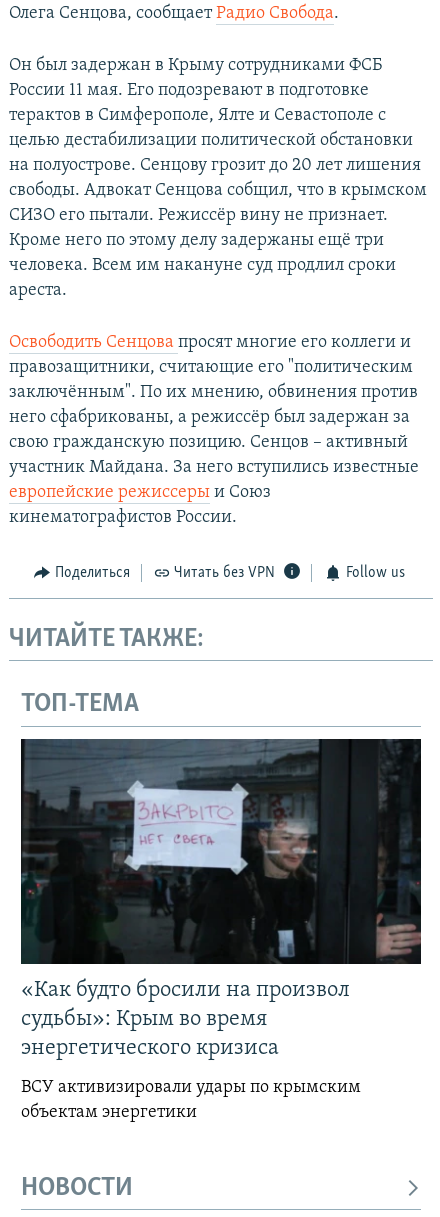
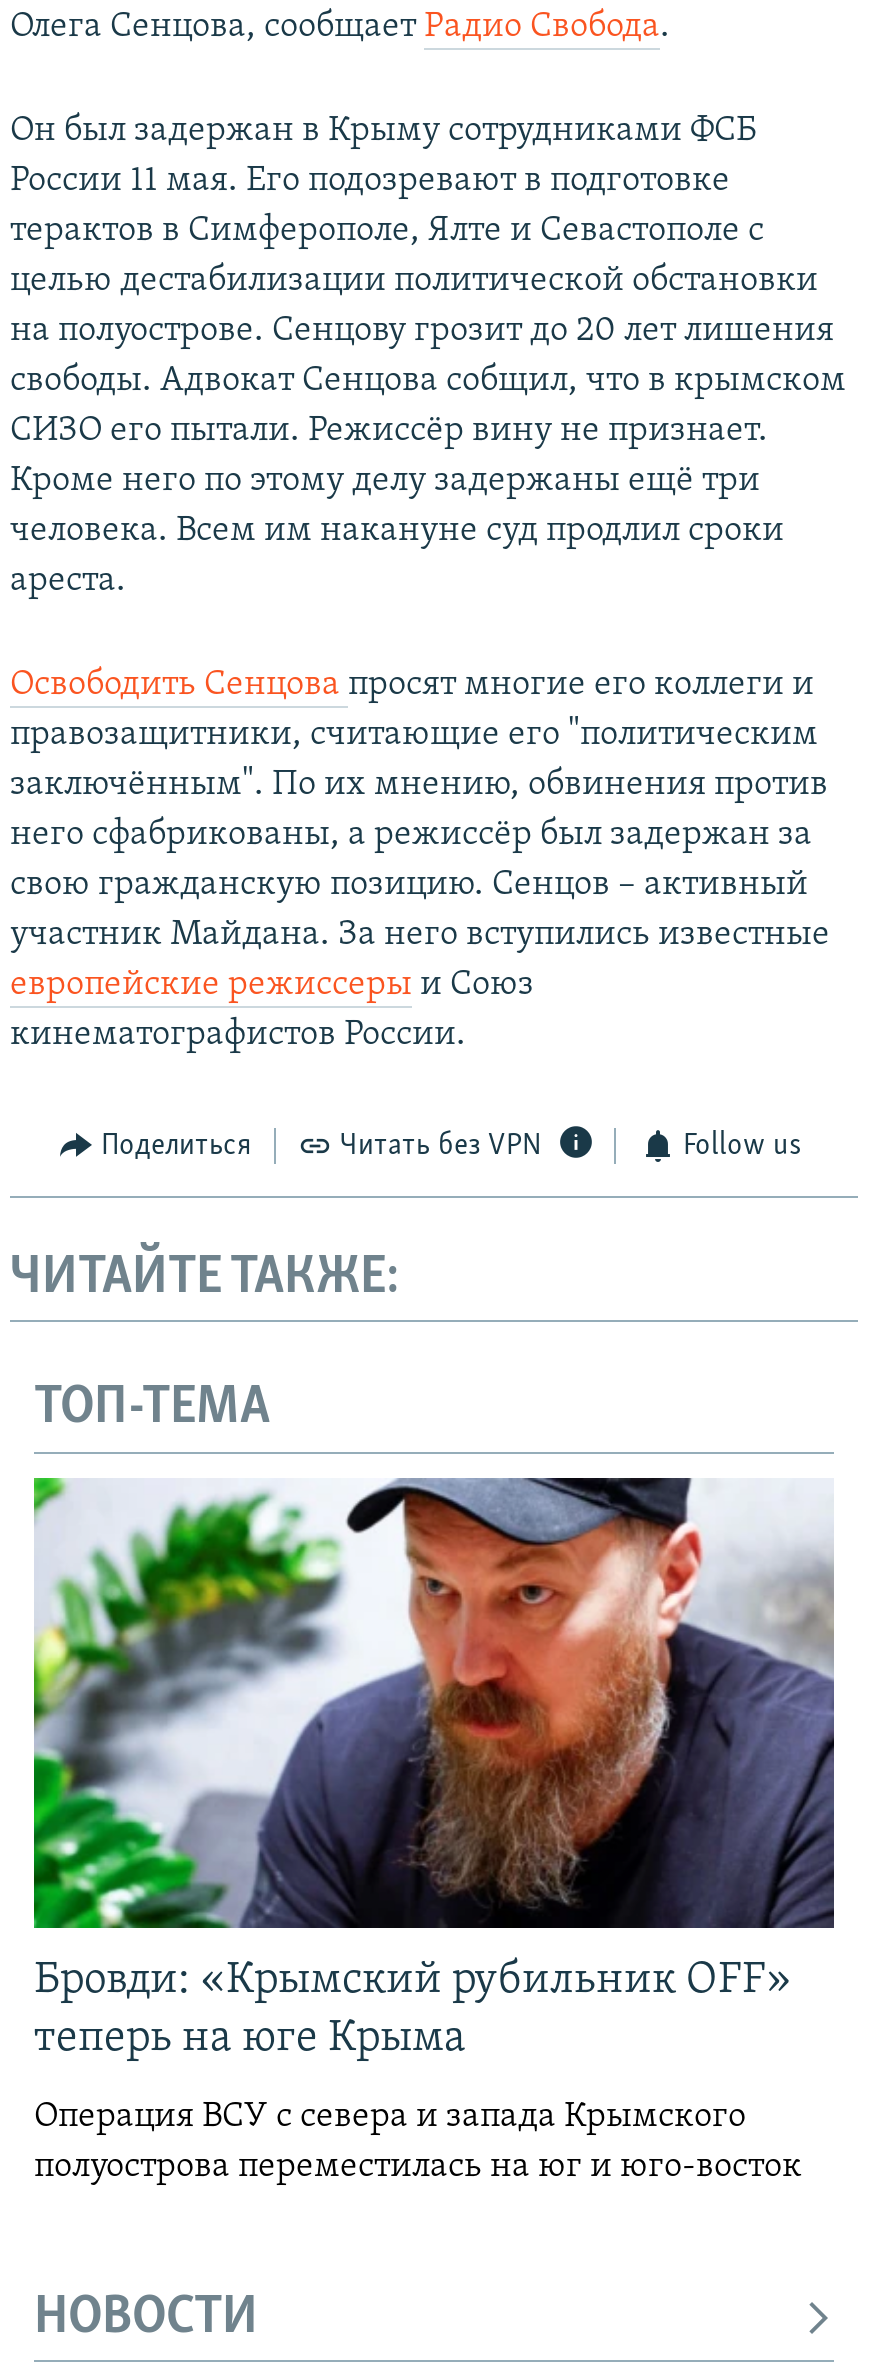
- [image]
- «Как будто бросили на произвол
- судьбы»: Крым во время
- энергетического кризиса
+ [image]
+ Бровди: «Крымский рубильник OFF»
+ теперь на юге Крыма

- ВСУ активизировали удары по крымским
- объектам энергетики
+ Операция ВСУ с севера и запада Крымского
+ полуострова переместилась на юг и юго-восток
